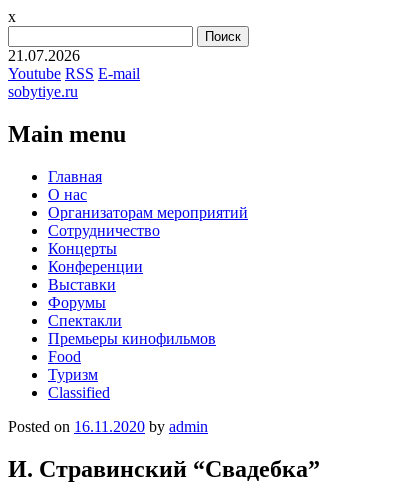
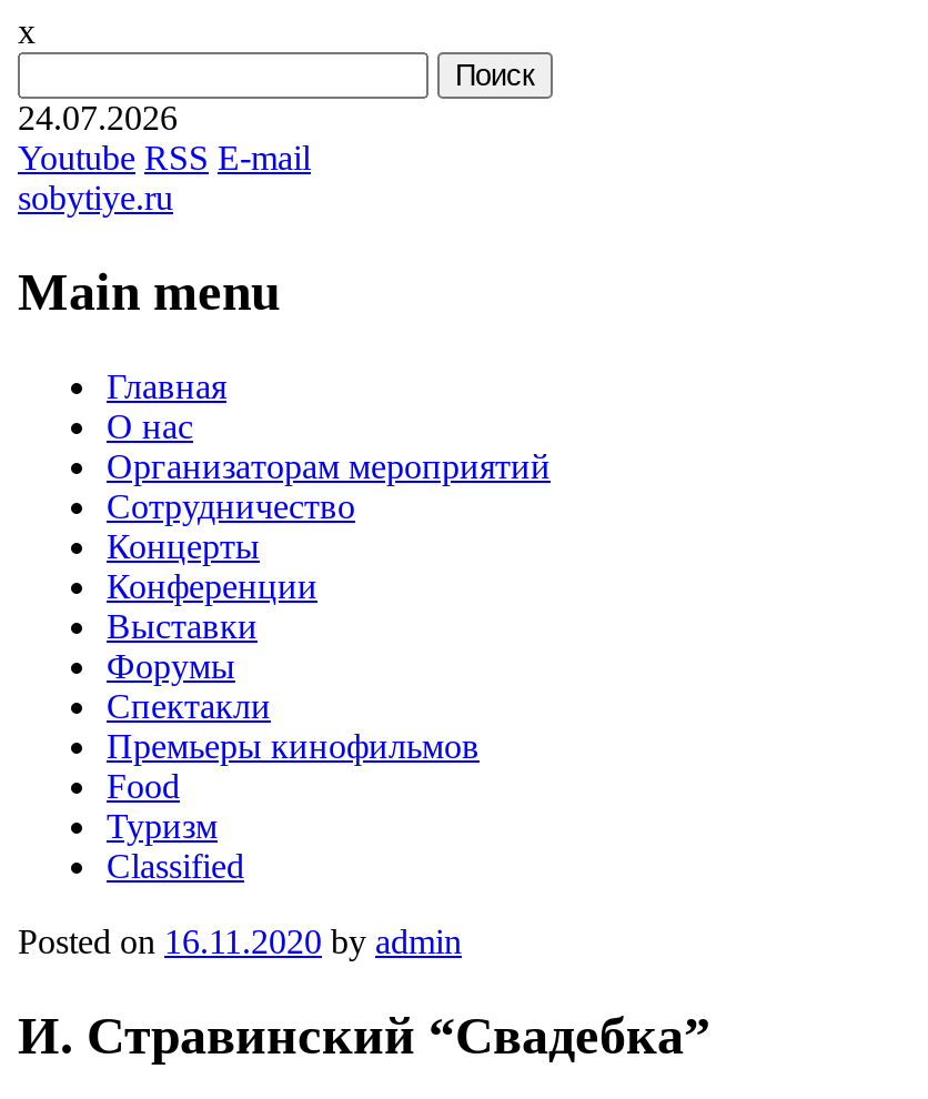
- 21.07.2026
+ 24.07.2026
